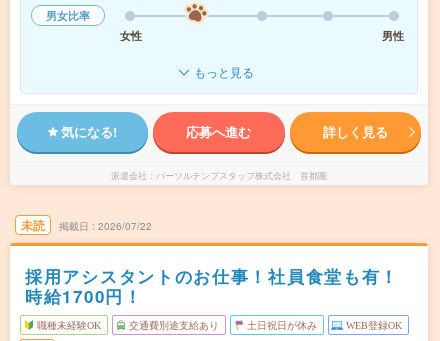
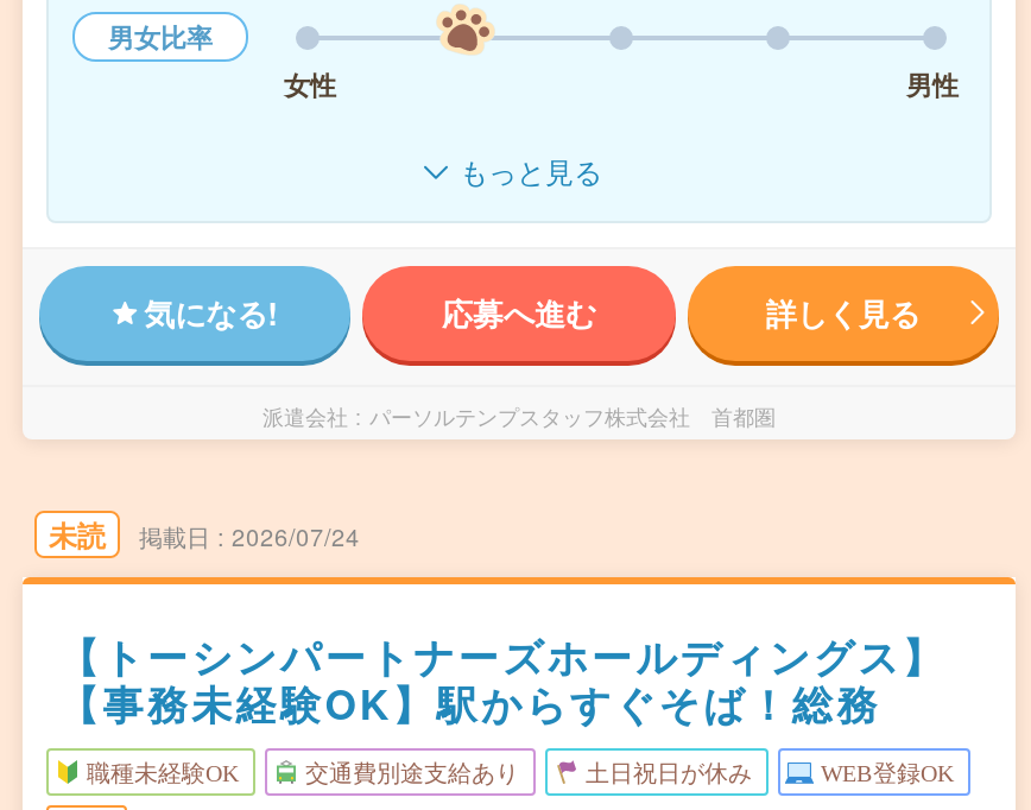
- 2026/07/22
+ 2026/07/24

- 採用アシスタントのお仕事！社員食堂も有！
- 時給1700円！
+ 【トーシンパートナーズホールディングス】
+ 【事務未経験OK】駅からすぐそば！総務
